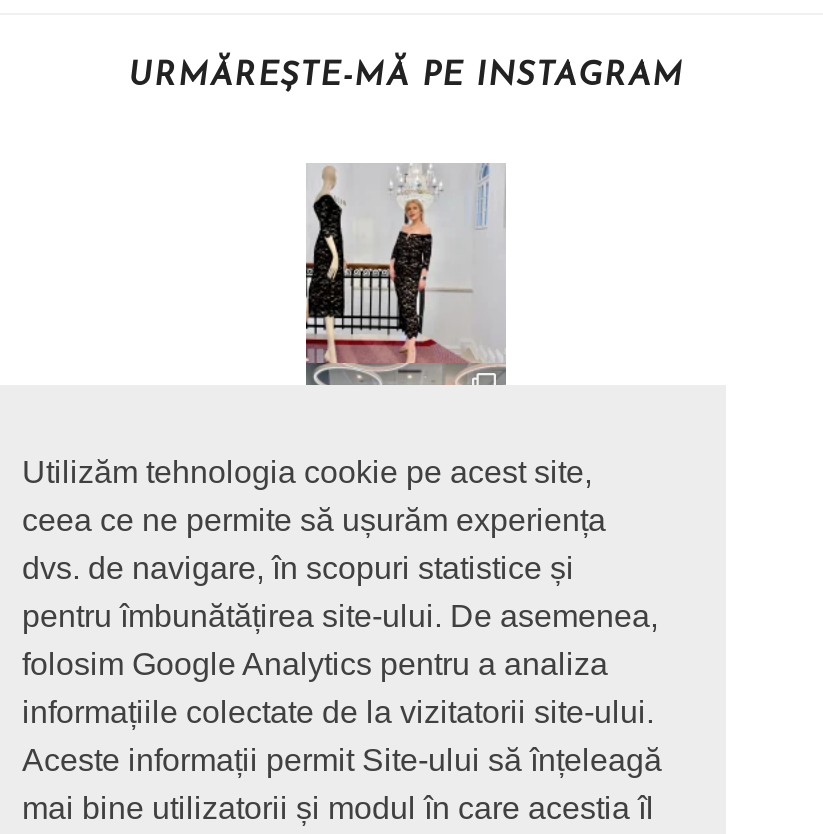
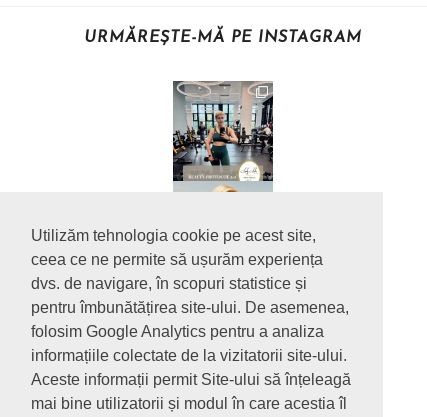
- [image]
+ [image]
